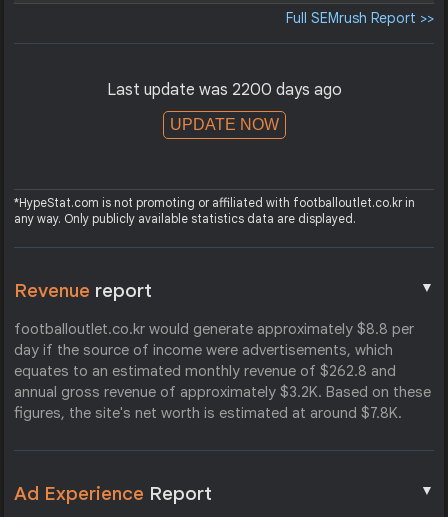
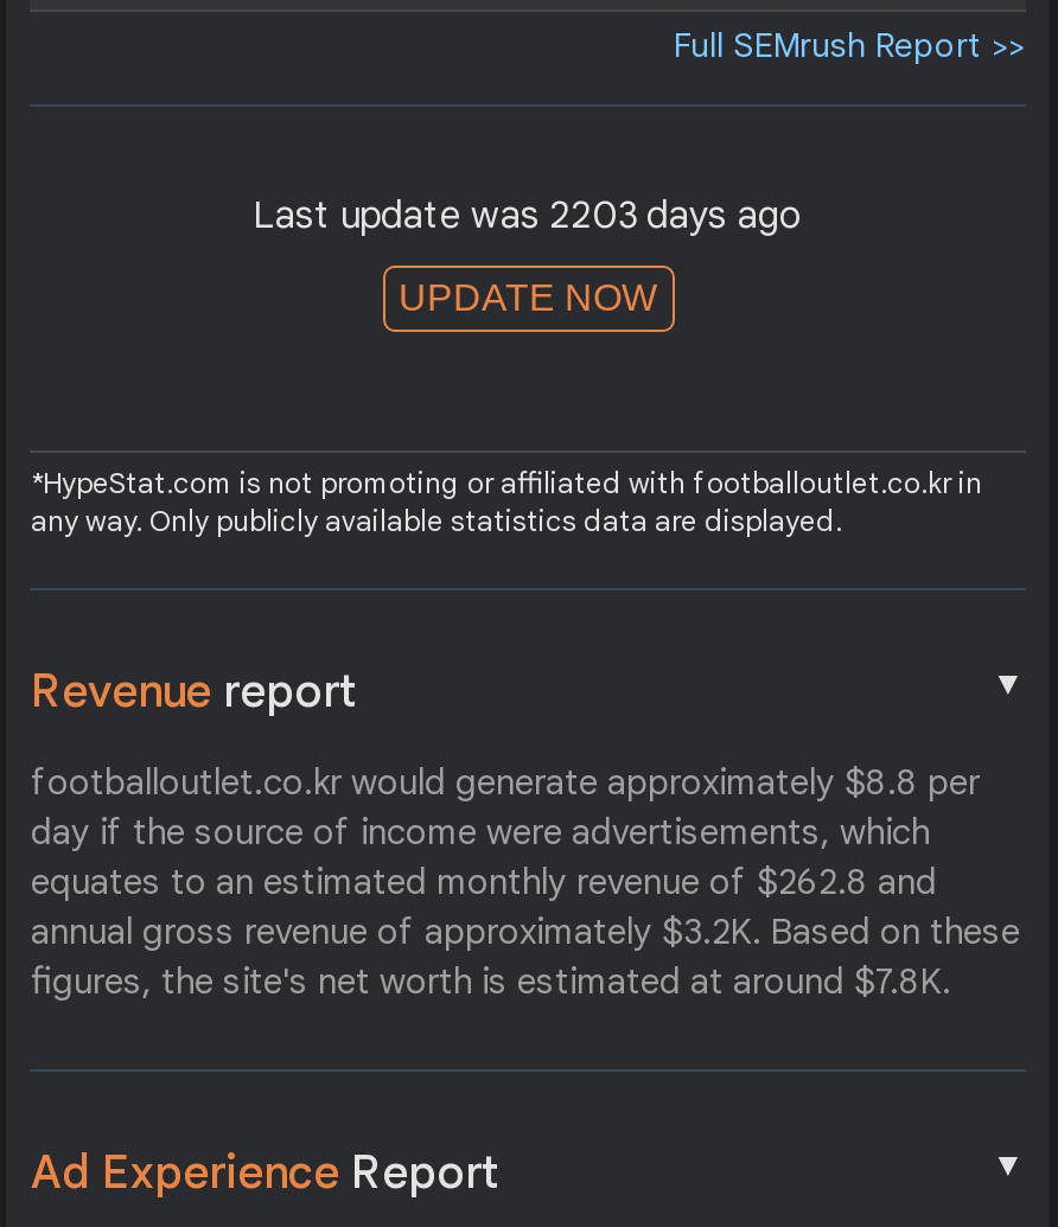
- Last update was 2200 days ago
+ Last update was 2203 days ago
